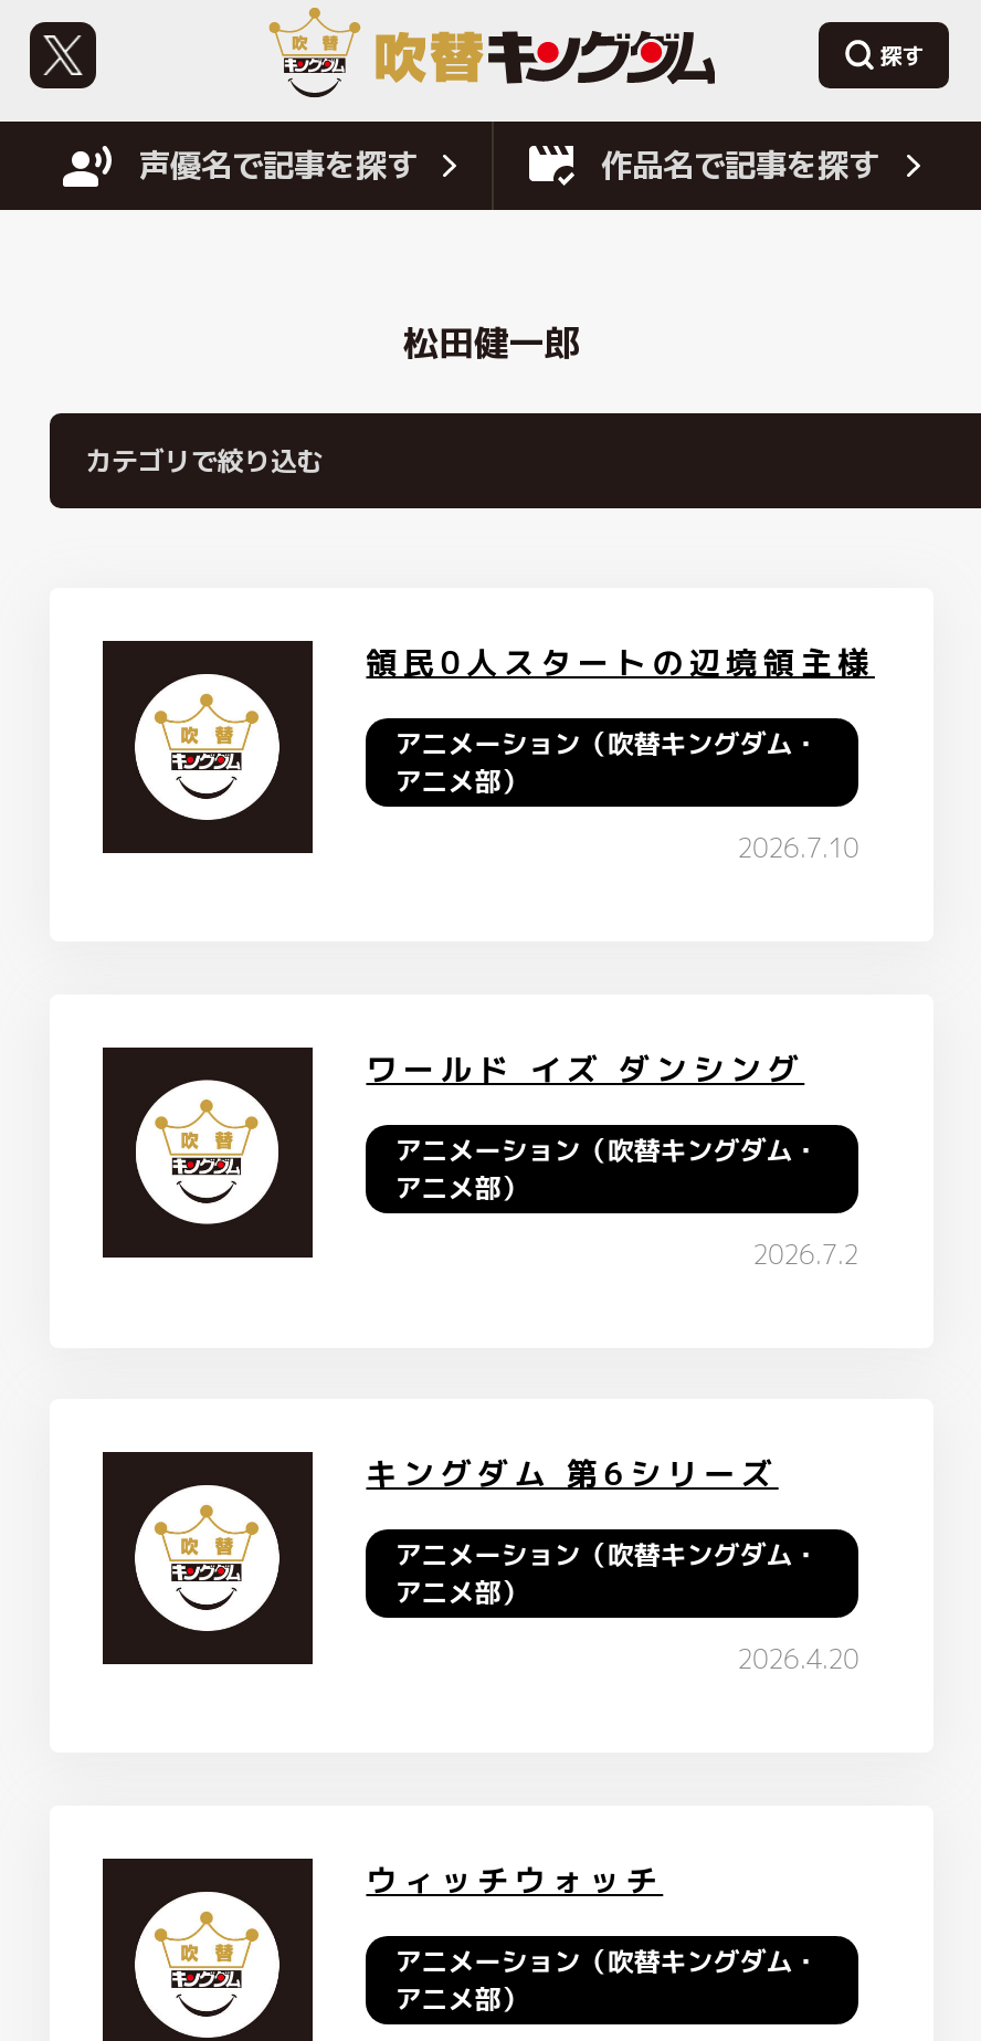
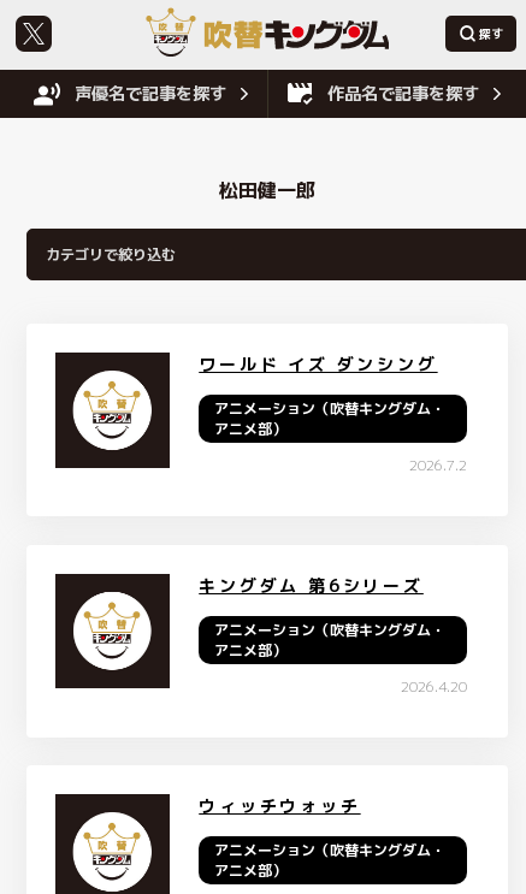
- 領民0人スタートの辺境領主様
- アニメーション（吹替キングダム・
- アニメ部）
- 2026.7.10
